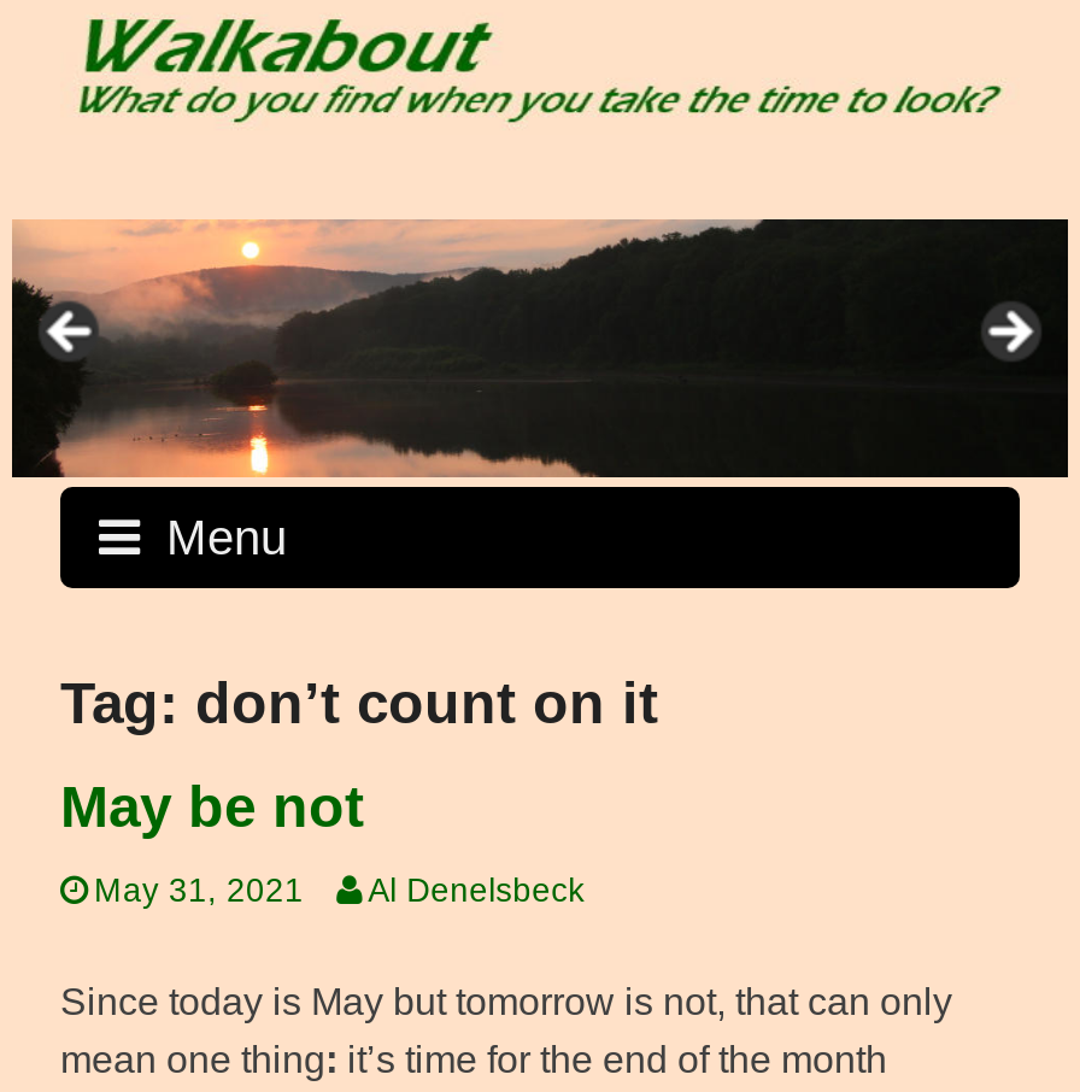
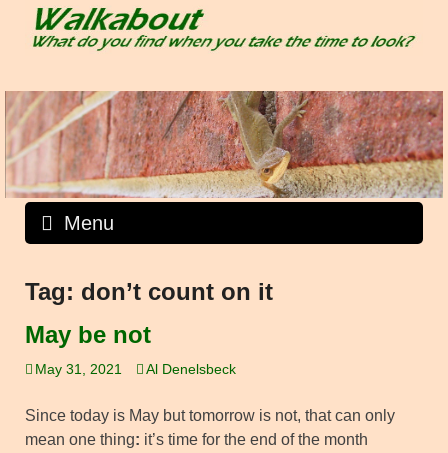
- [image]
+ [image]
